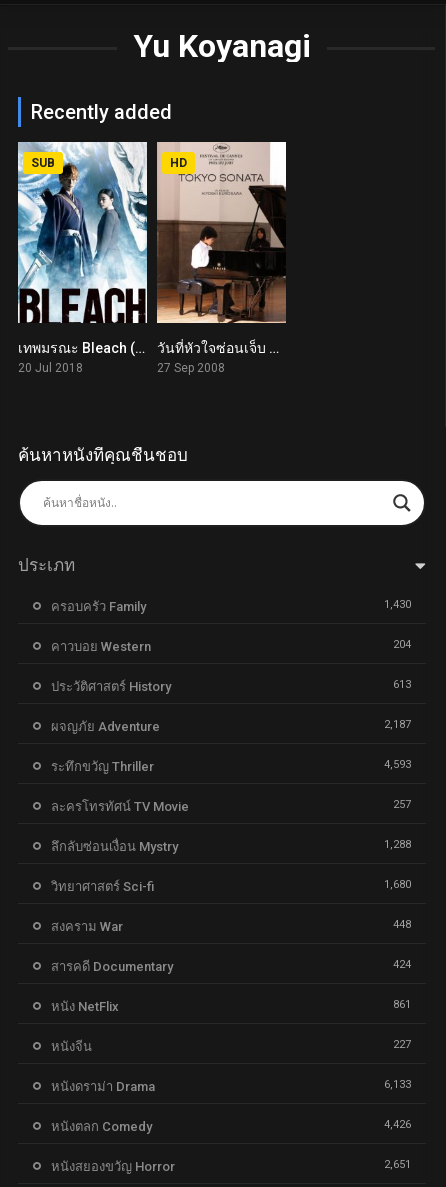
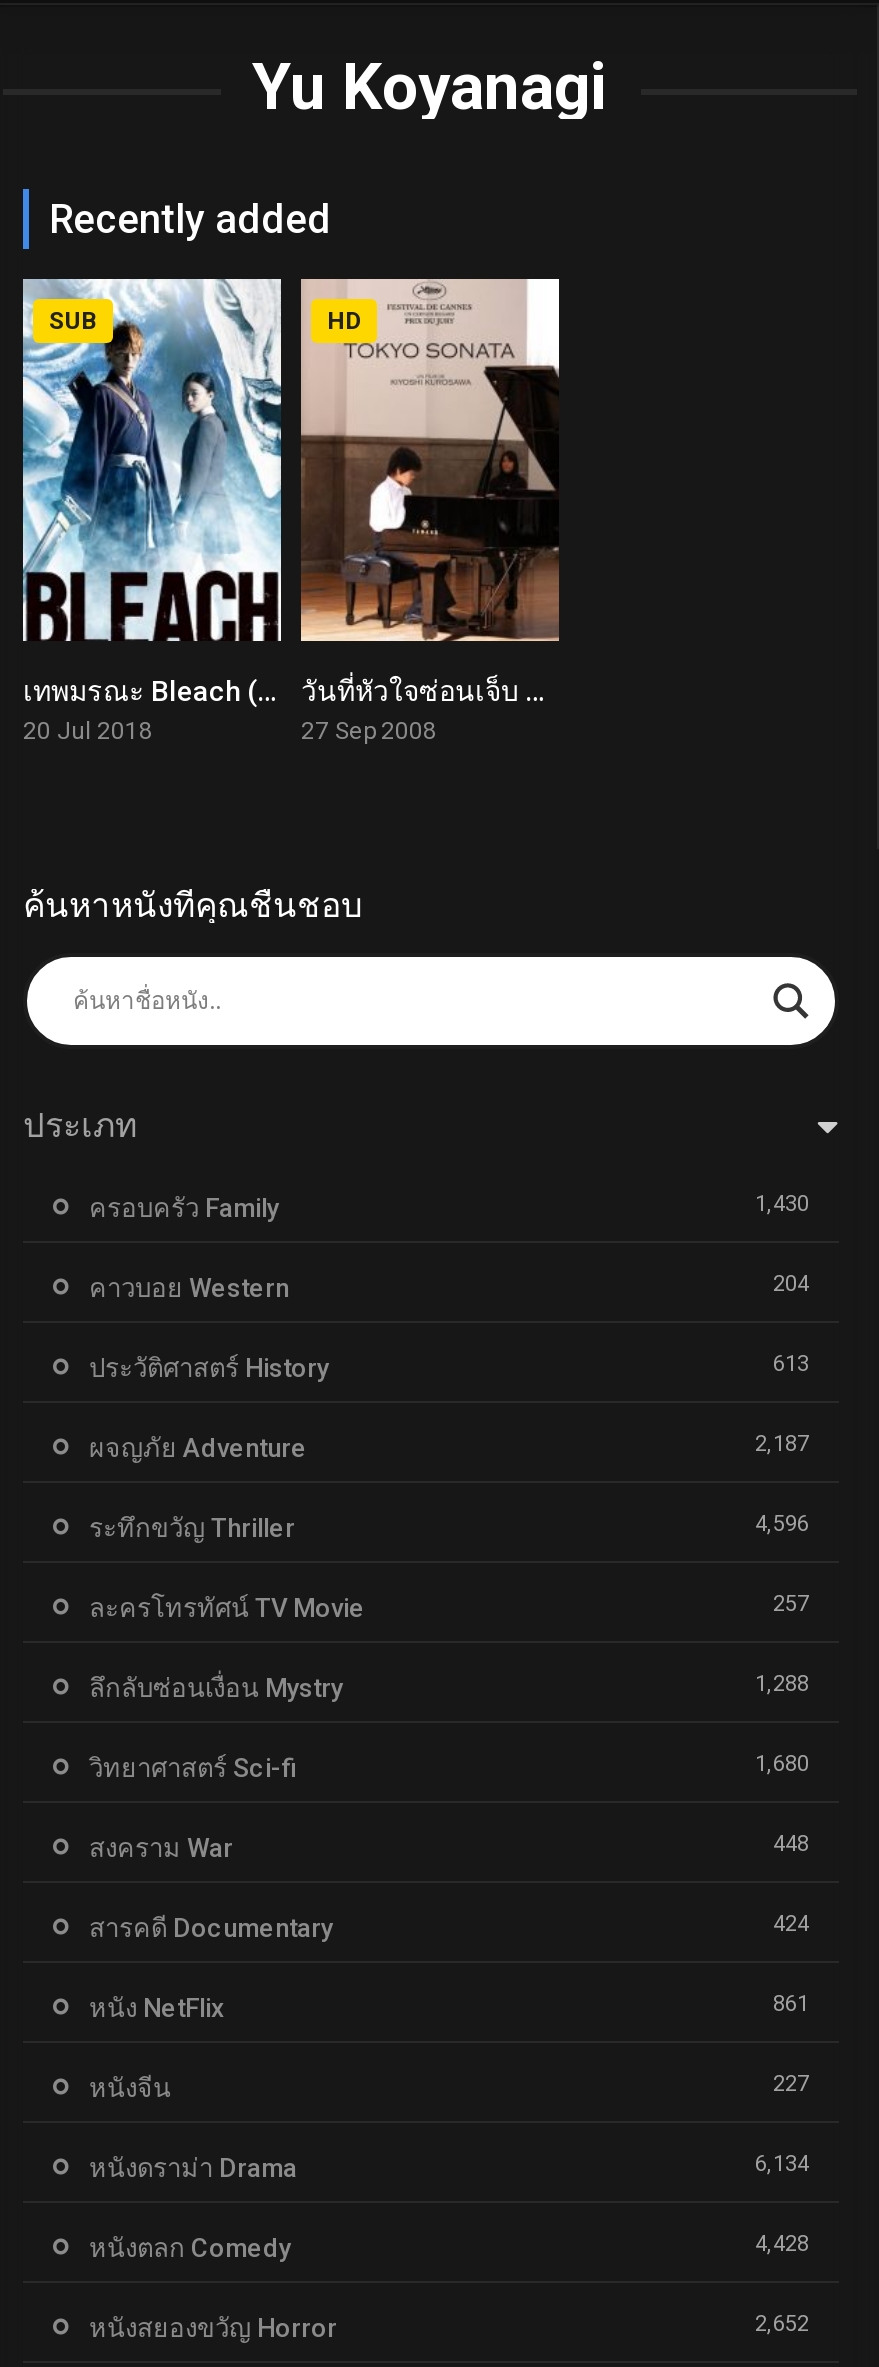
- 4,593
+ 4,596

- 6,133
+ 6,134

- 4,426
+ 4,428

- 2,651
+ 2,652
